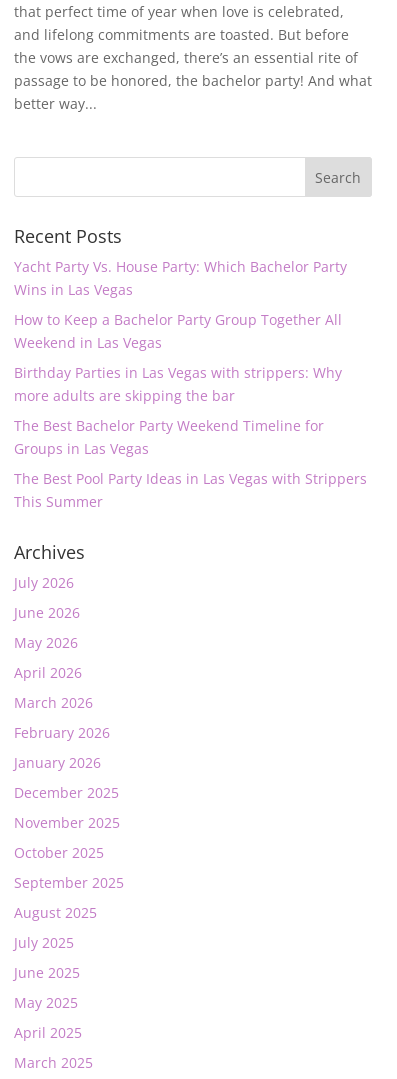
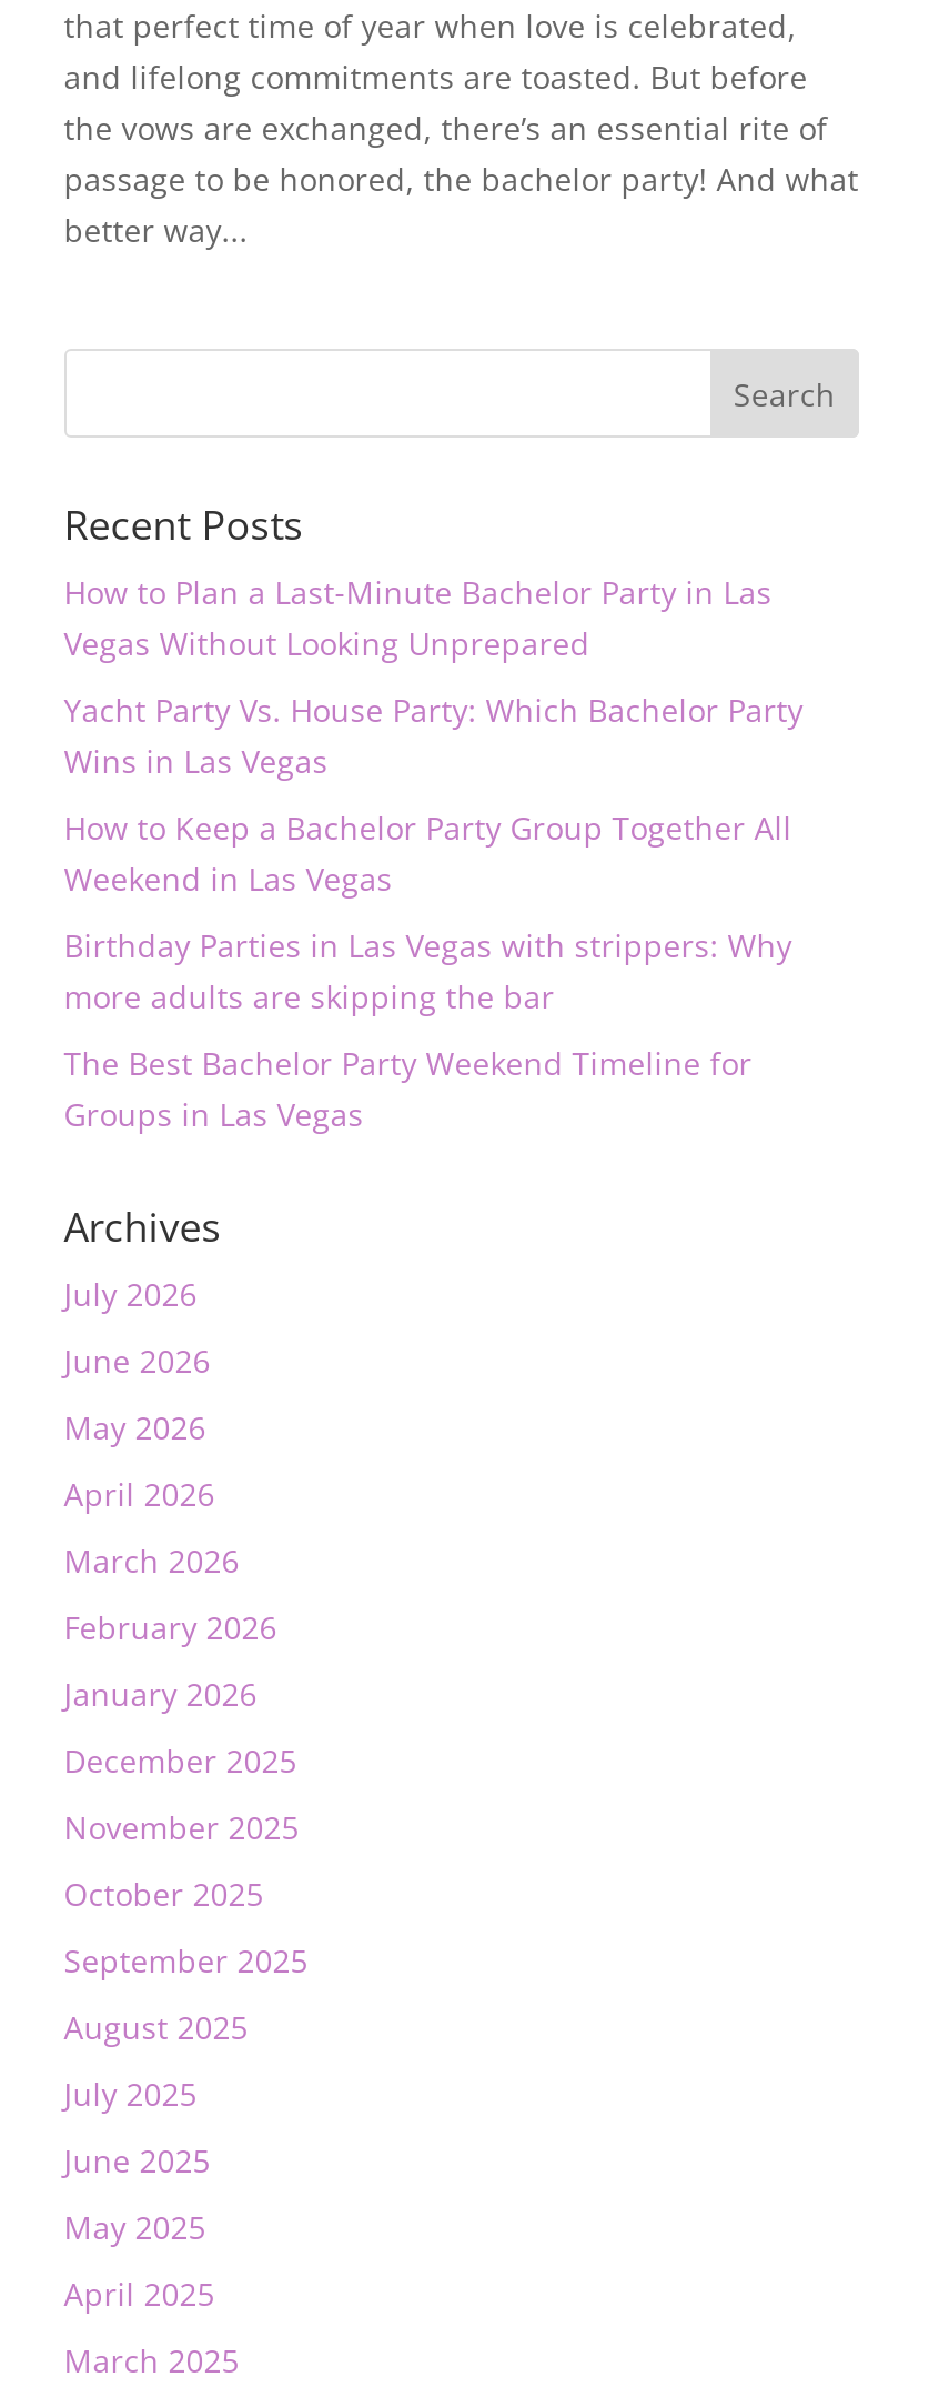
+ How to Plan a Last-Minute Bachelor Party in Las
+ Vegas Without Looking Unprepared

moved down: Yacht Party Vs. House Party: Which Bachelor Party | Wins in Las Vegas | How to Keep a Bachelor Party Group Together All | Weekend in Las Vegas | Birthday Parties in Las Vegas with strippers: Why | more adults are skipping the bar | The Best Bachelor Party Weekend Timeline for | Groups in Las Vegas

- The Best Pool Party Ideas in Las Vegas with Strippers
- This Summer
